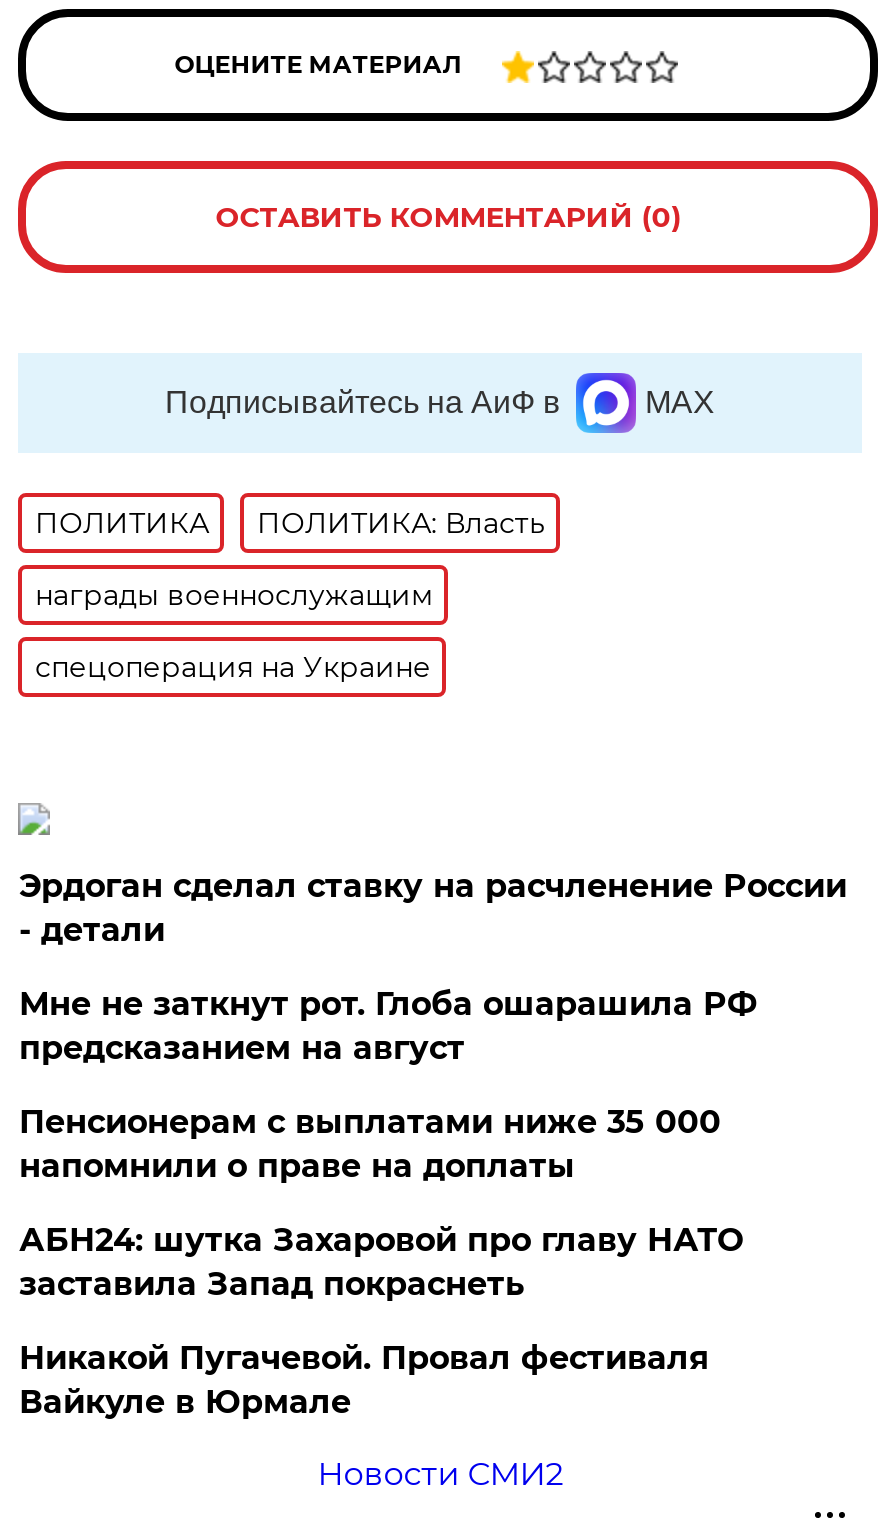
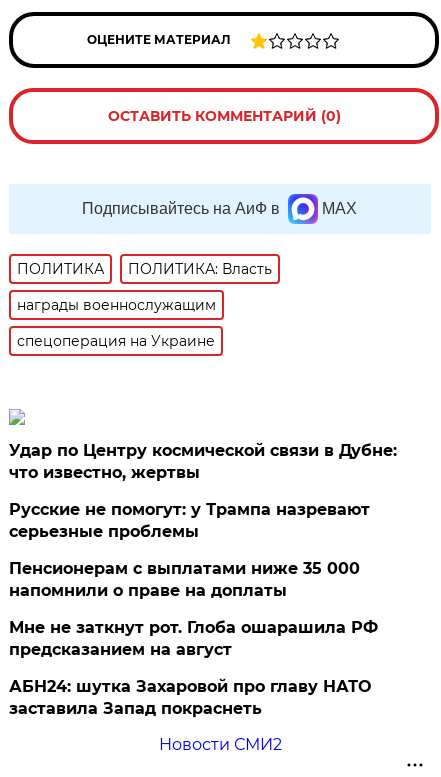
+ Русские не помогут: у Трампа назревают
+ серьезные проблемы

- Эрдоган сделал ставку на расчленение России
- - детали
+ Удар по Центру космической связи в Дубне:
+ что известно, жертвы

moved down: Мне не заткнут рот. Глоба ошарашила РФ | предсказанием на август

moved down: АБН24: шутка Захаровой про главу НАТО | заставила Запад покраснеть

- Никакой Пугачевой. Провал фестиваля
- Вайкуле в Юрмале
